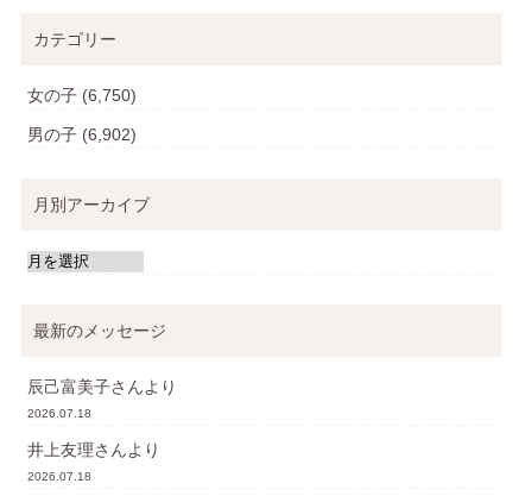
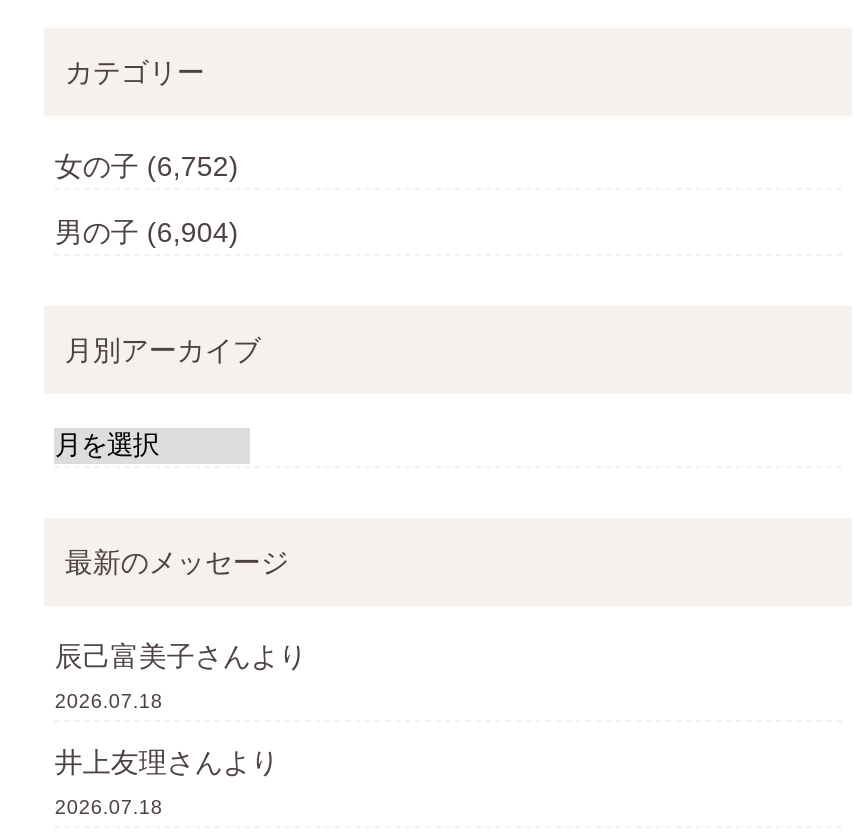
- 女の子(6,750)
+ 女の子(6,752)

- 男の子(6,902)
+ 男の子(6,904)
